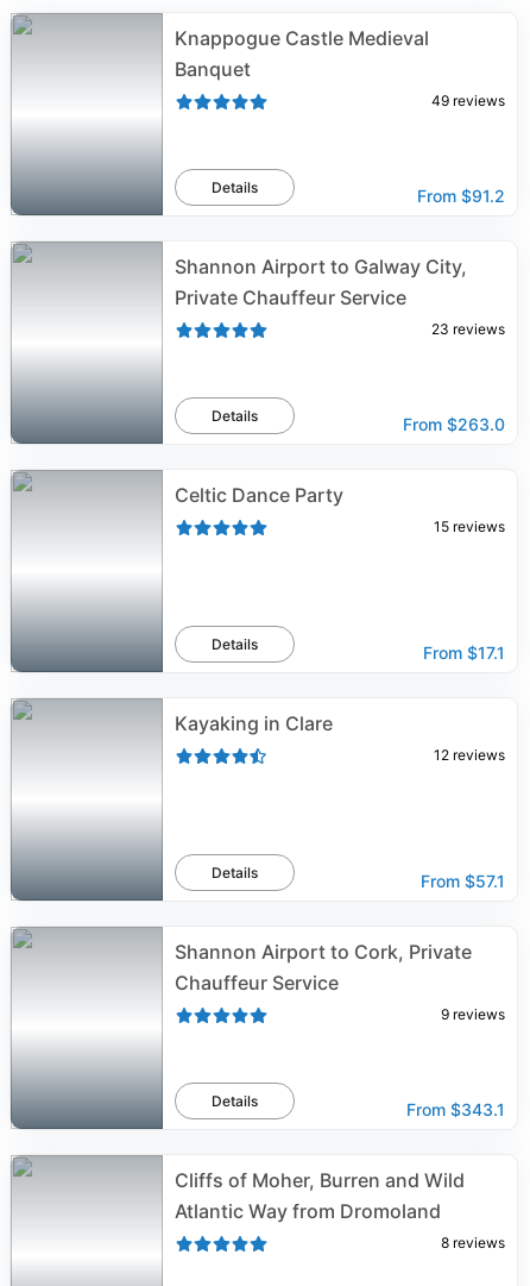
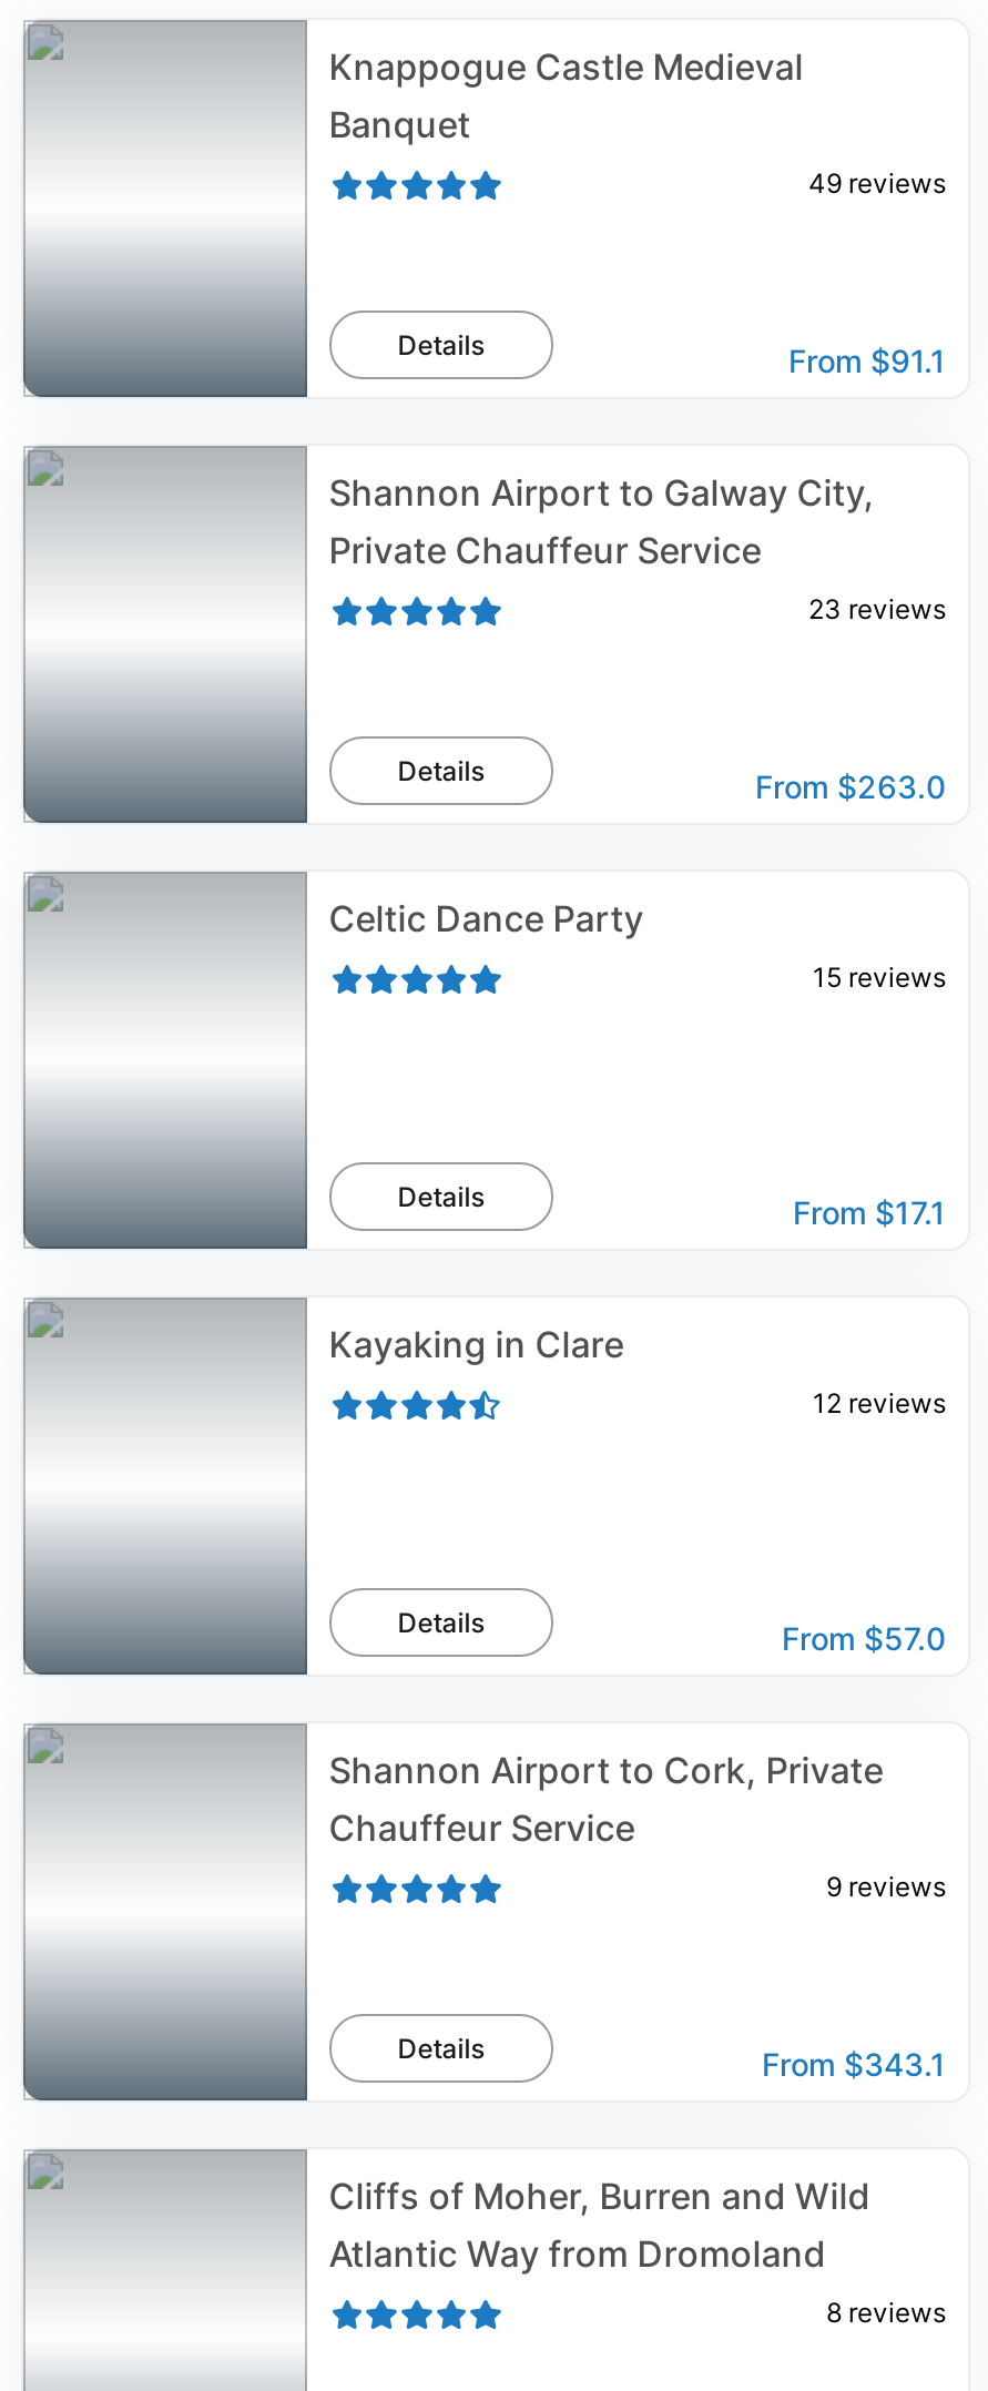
- From $91.2
+ From $91.1

- From $57.1
+ From $57.0
